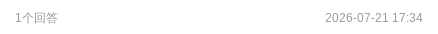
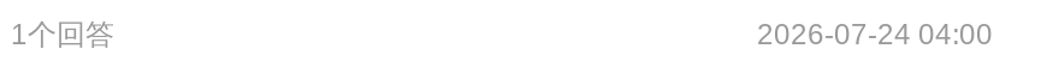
- 2026-07-21 17:34
+ 2026-07-24 04:00
